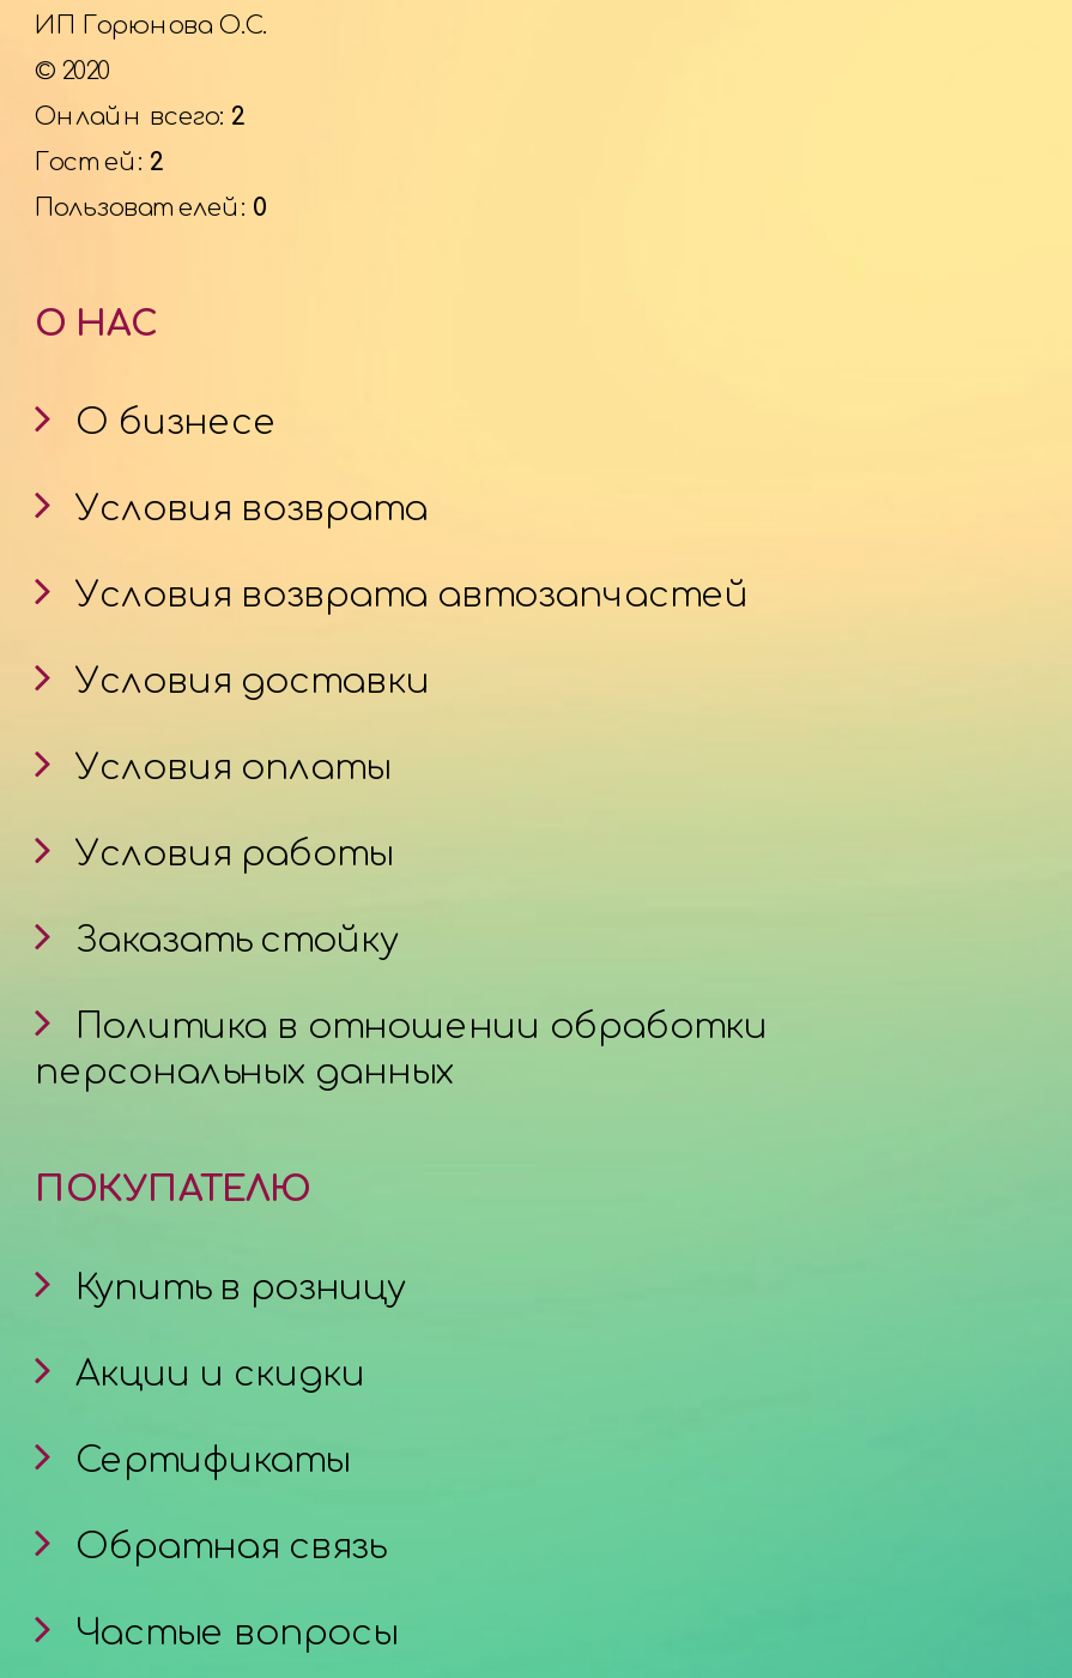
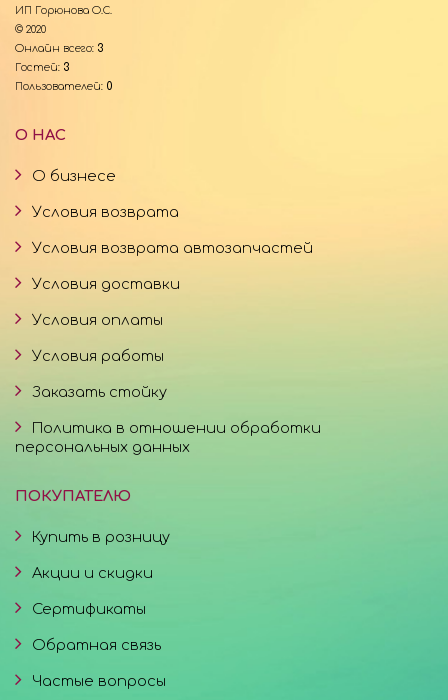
- Онлайн всего: 2
+ Онлайн всего: 3

- Гостей: 2
+ Гостей: 3
